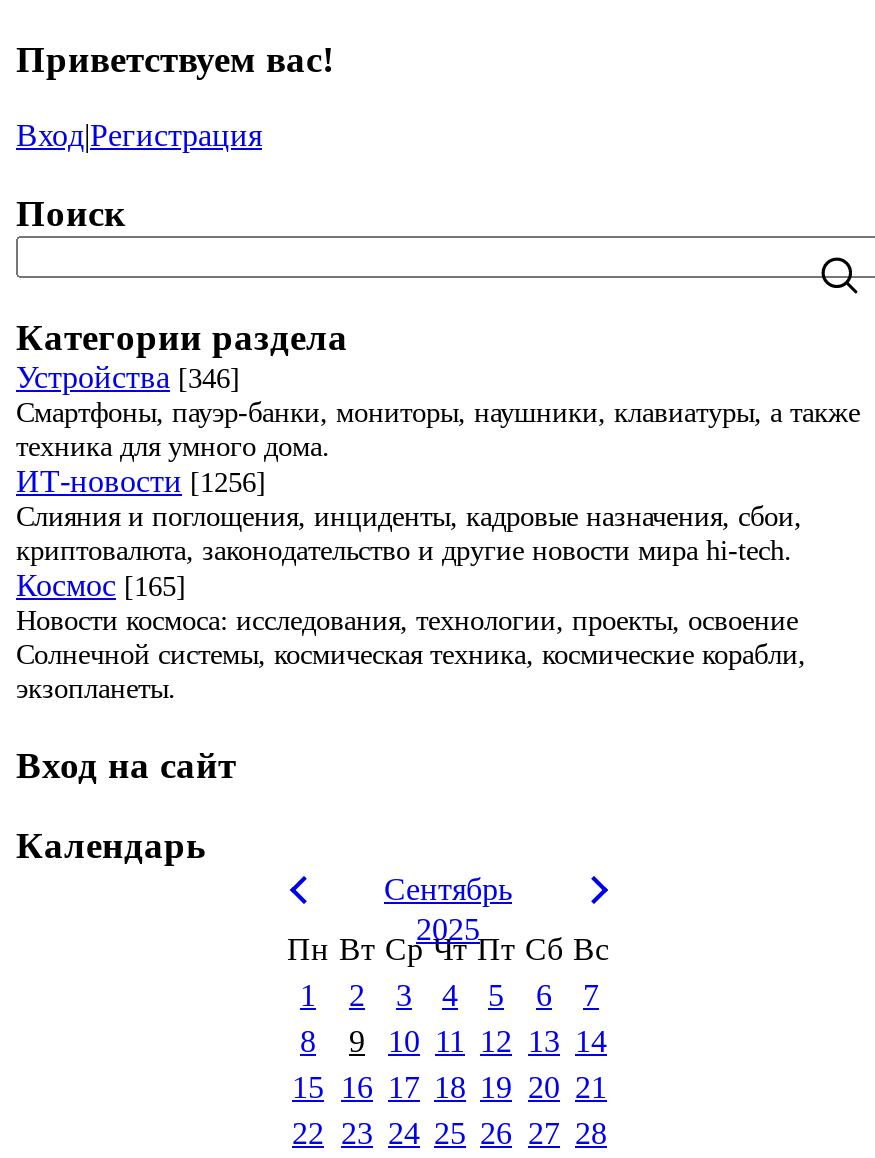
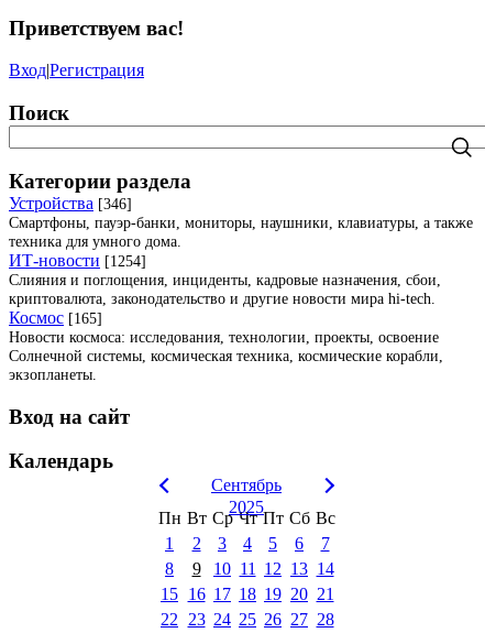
- ИТ-новости [1256]
+ ИТ-новости [1254]
